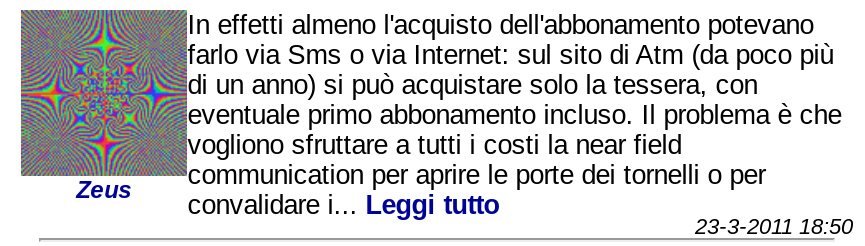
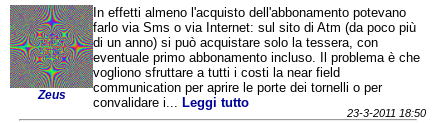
- [image]
+ [image]
